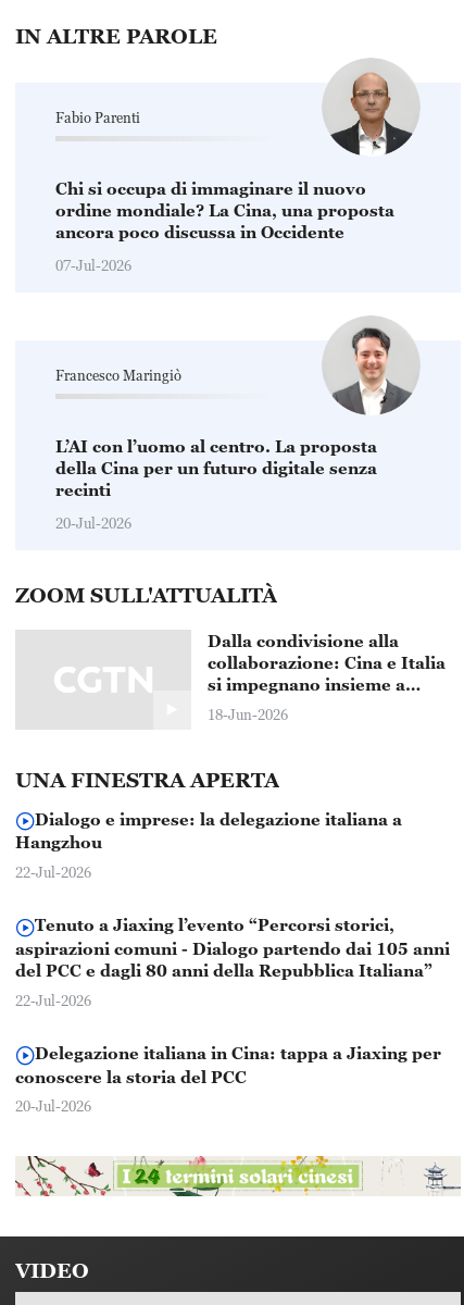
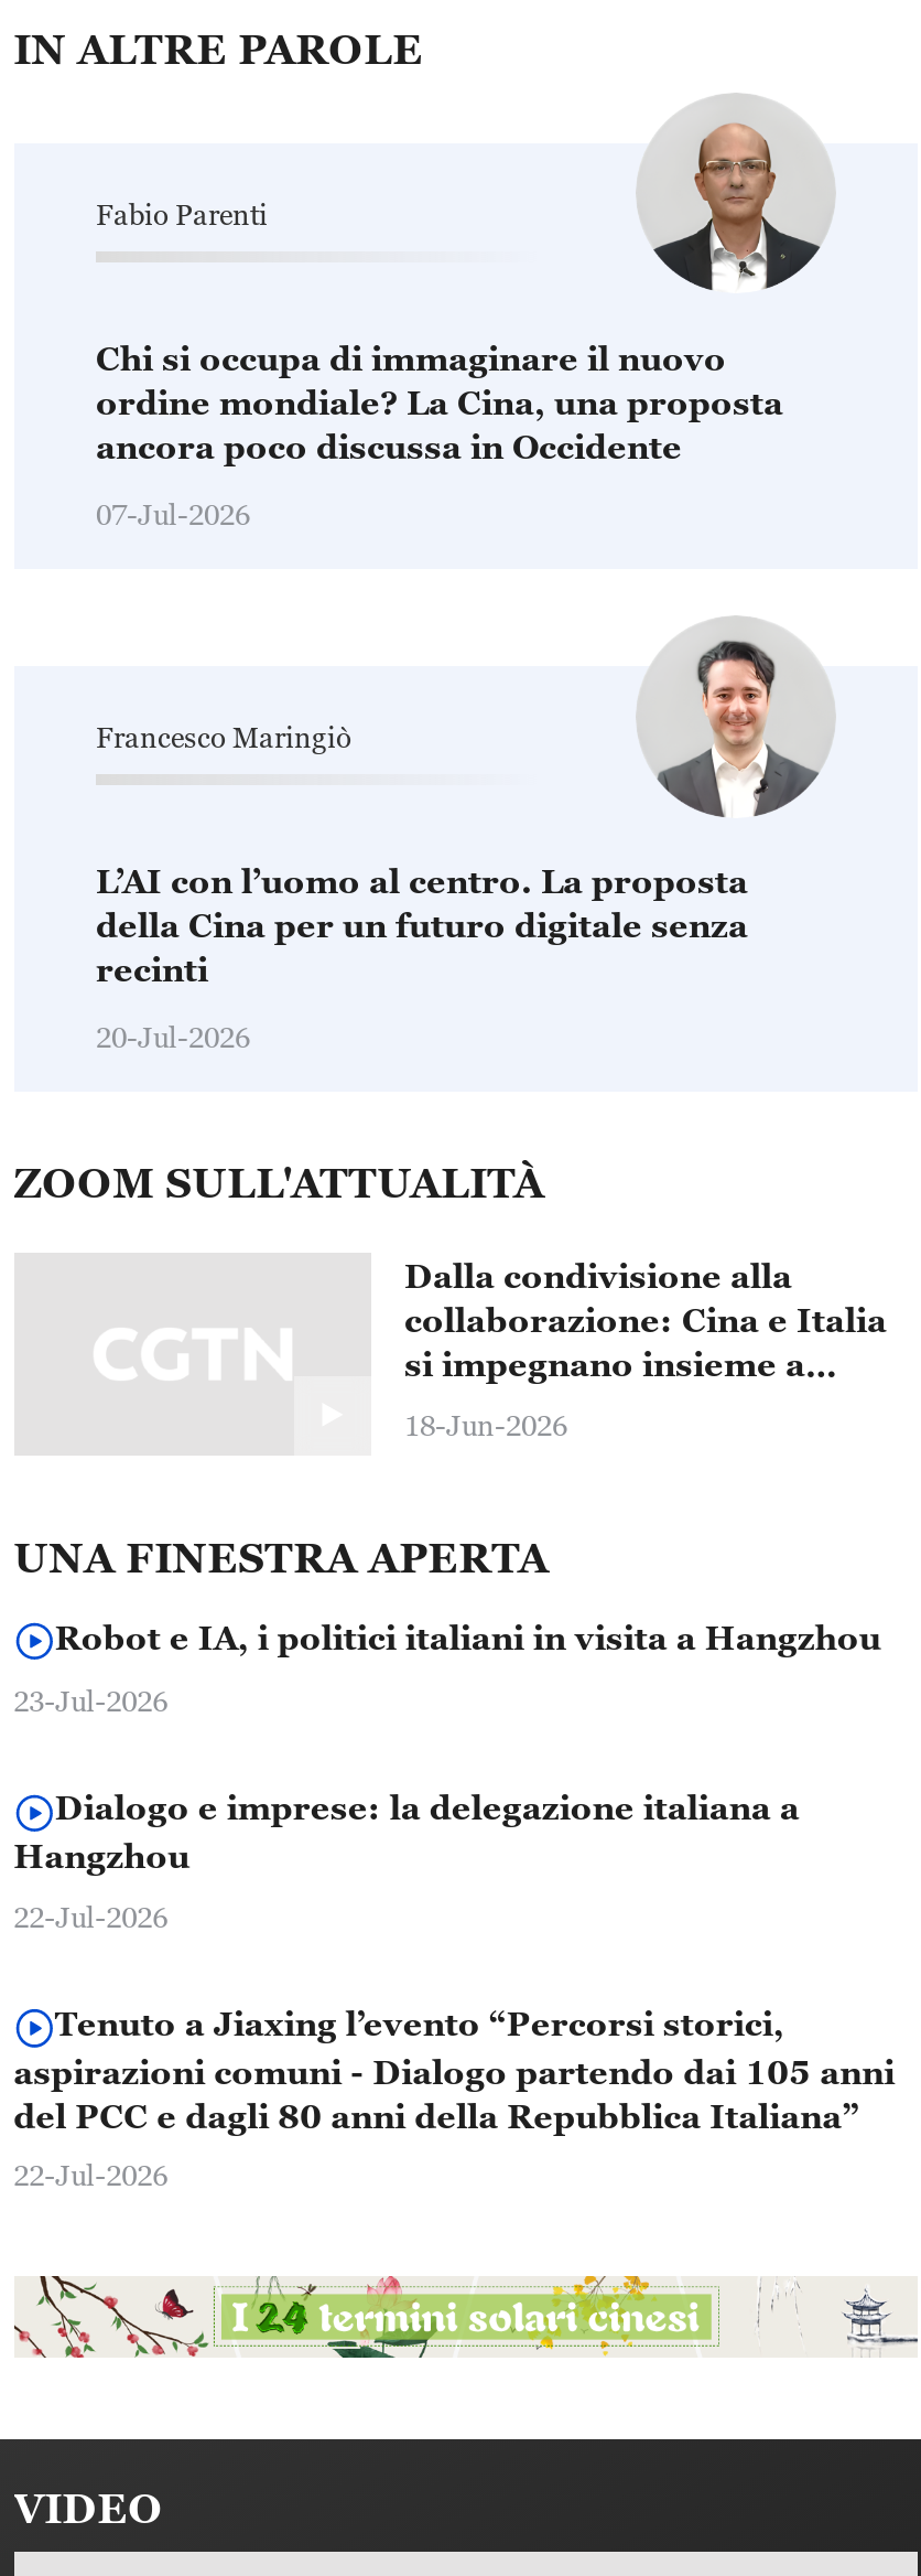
+ Robot e IA, i politici italiani in visita a Hangzhou
+ 23-Jul-2026

moved down: Dialogo e imprese: la delegazione italiana a | Hangzhou | 22-Jul-2026 | Tenuto a Jiaxing l’evento “Percorsi storici, | aspirazioni comuni - Dialogo partendo dai 105 anni | del PCC e dagli 80 anni della Repubblica Italiana” | 22-Jul-2026

- Delegazione italiana in Cina: tappa a Jiaxing per
- conoscere la storia del PCC
- 20-Jul-2026
